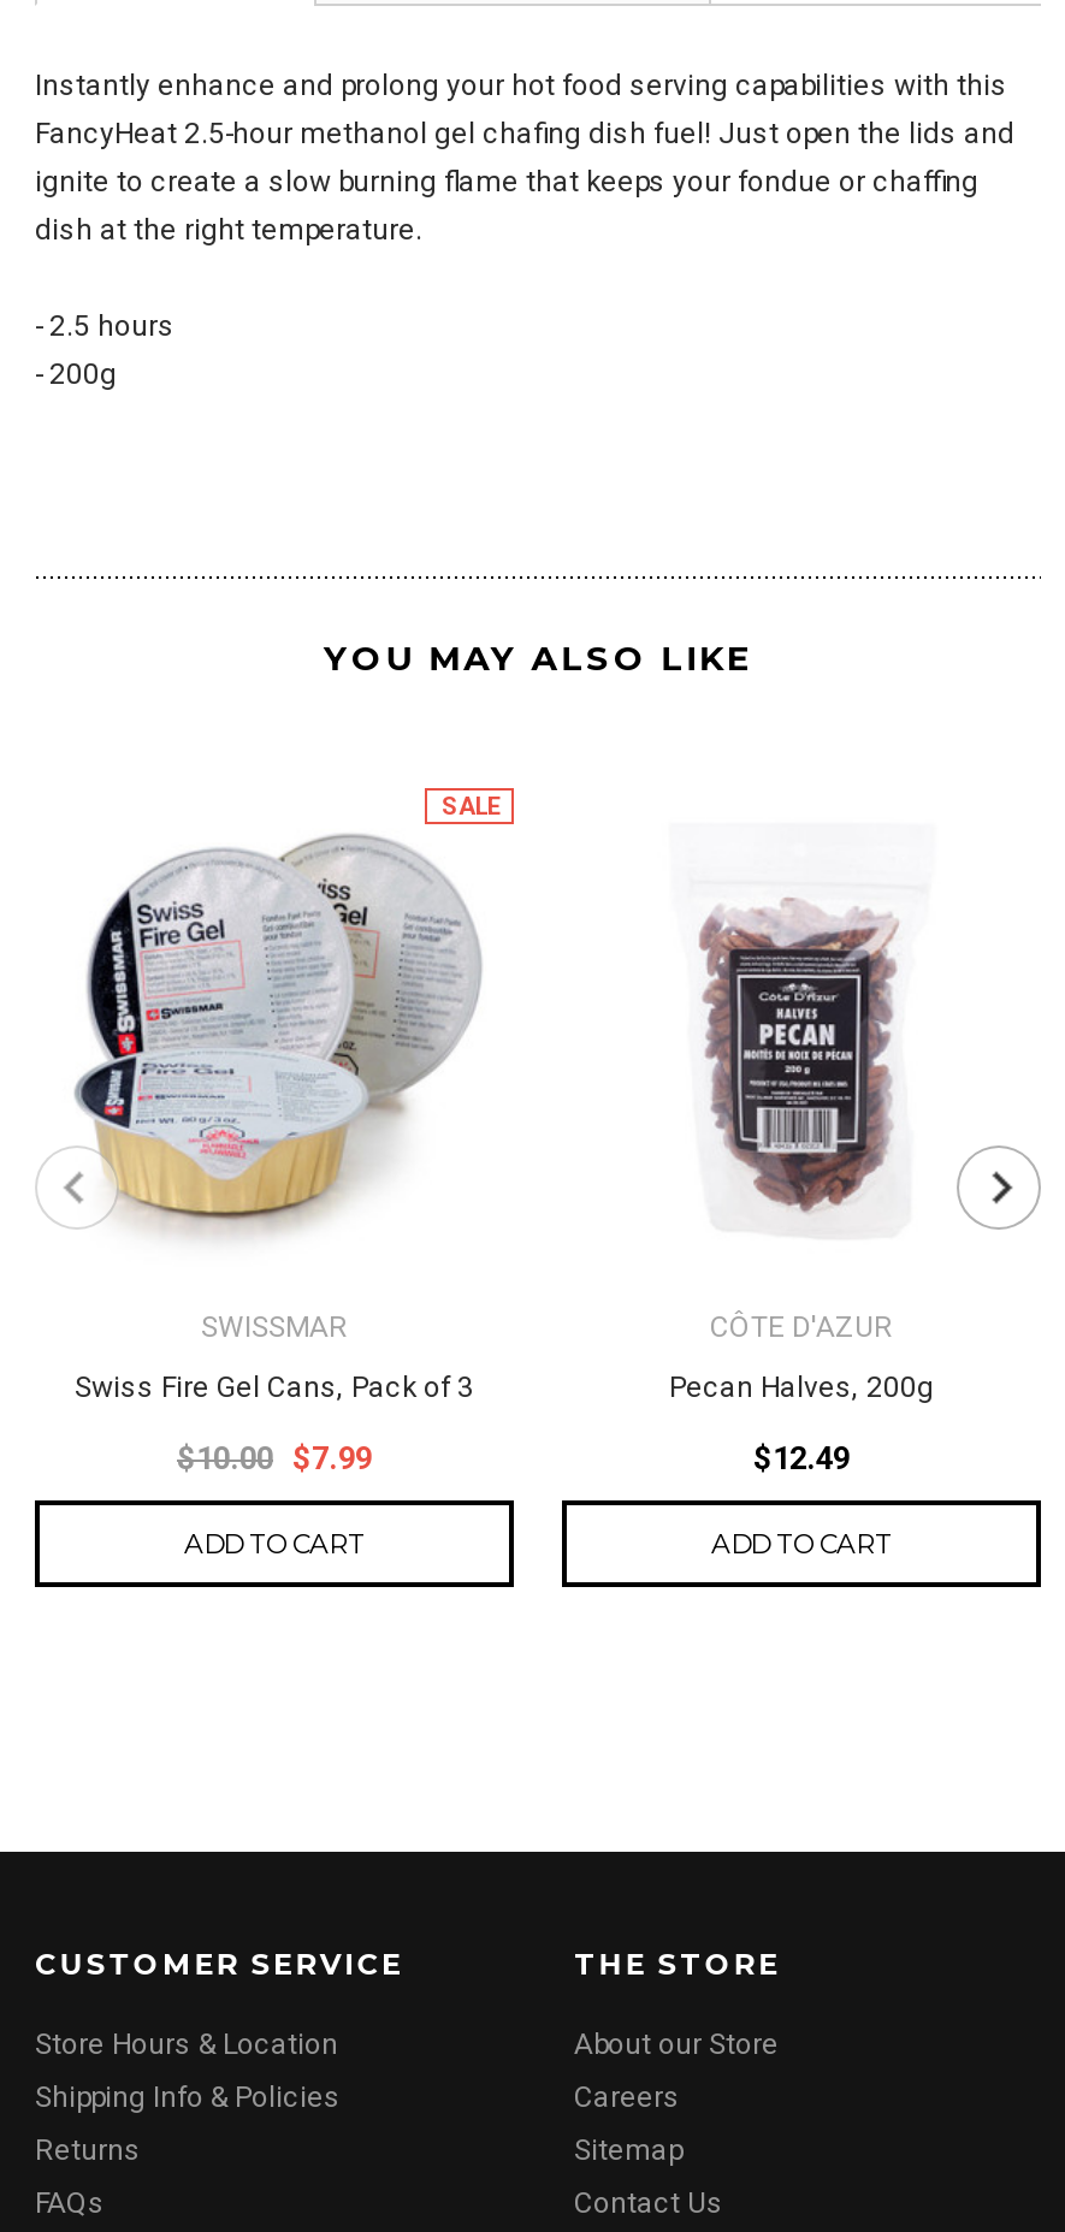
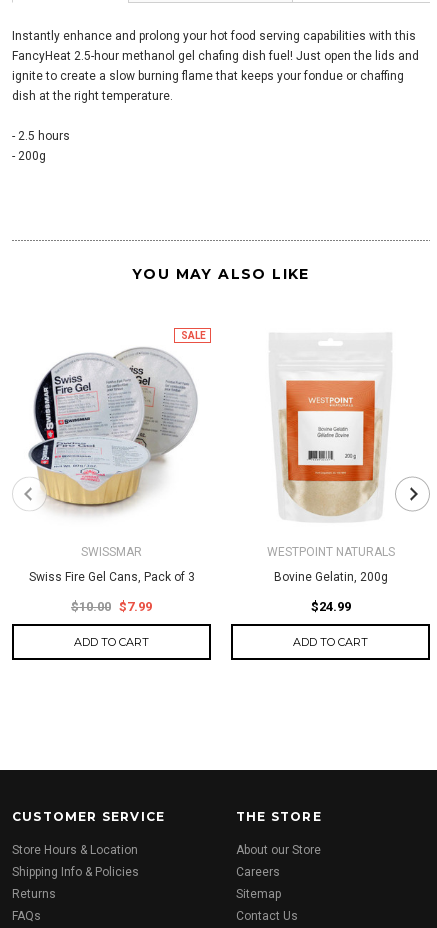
- [image]
- CÔTE D'AZUR
+ [image]
+ WESTPOINT NATURALS

- Pecan Halves, 200g
+ Bovine Gelatin, 200g

- $12.49
+ $24.99
